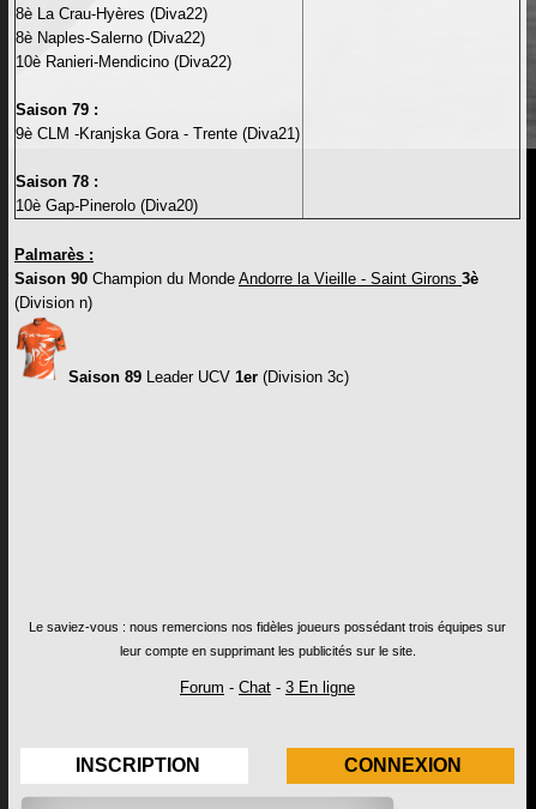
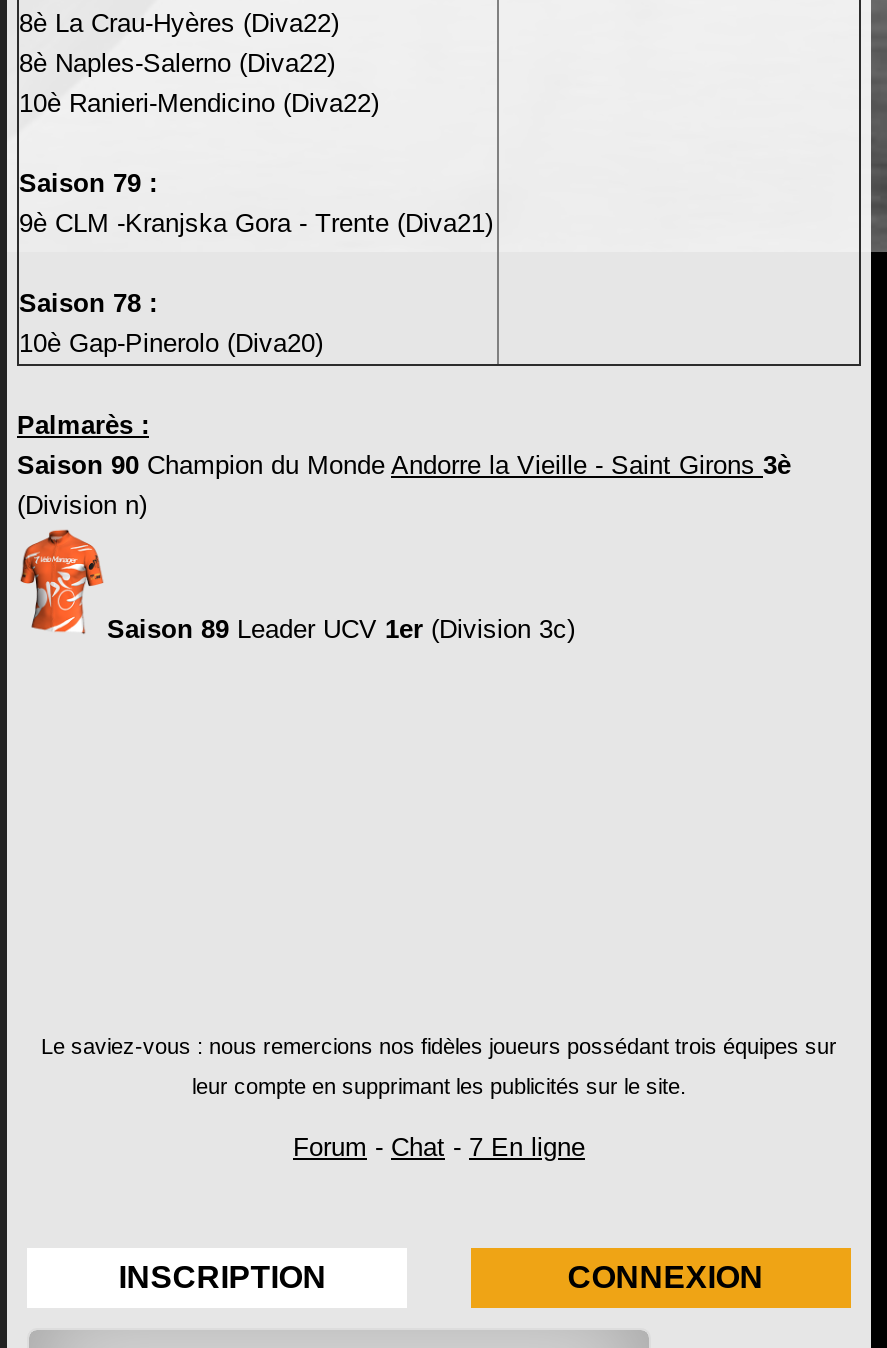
- Forum - Chat - 3 En ligne
+ Forum - Chat - 7 En ligne
